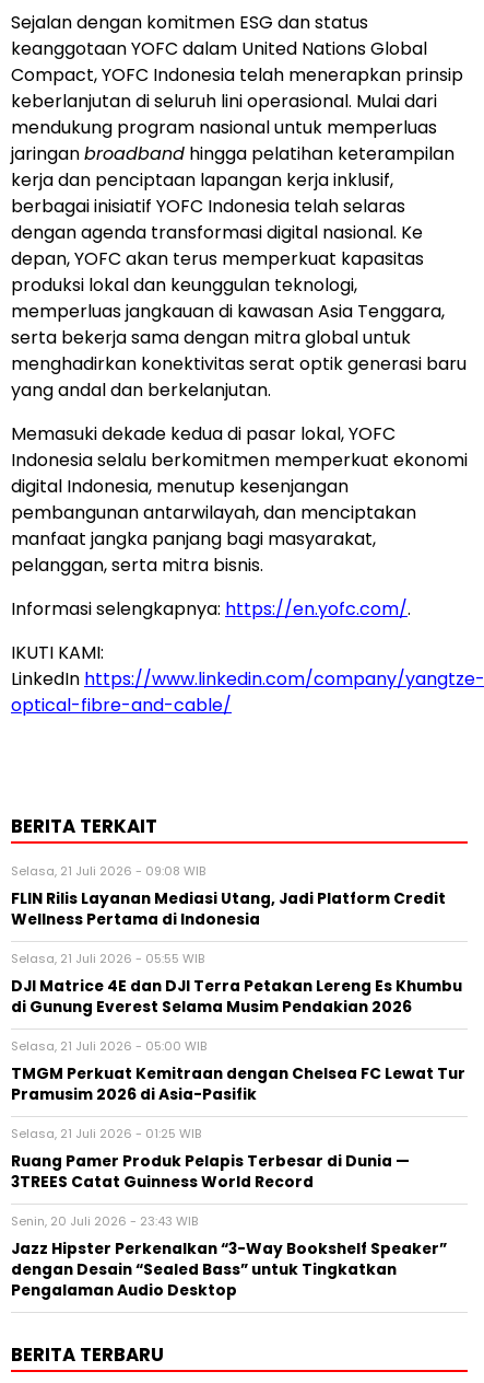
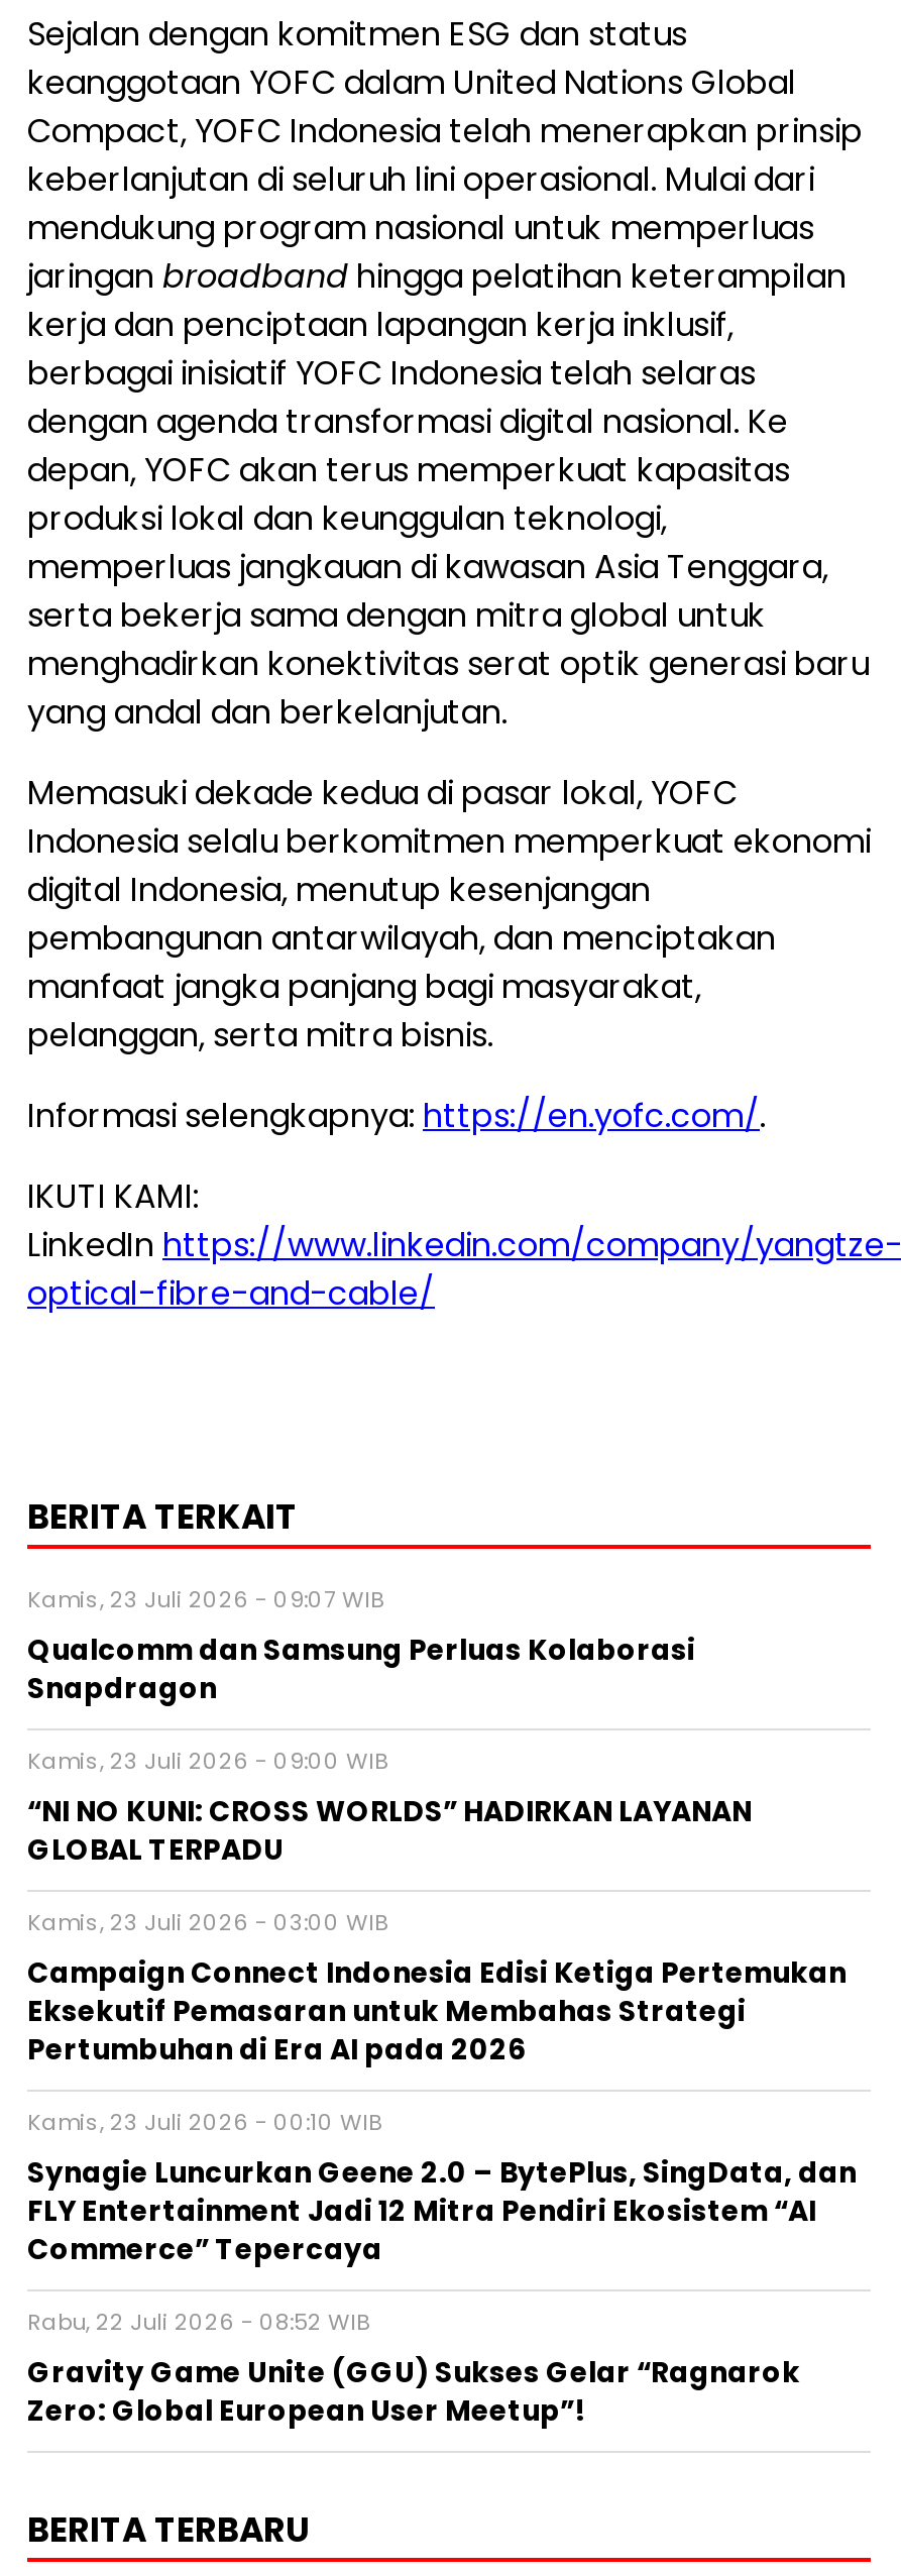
- Selasa, 21 Juli 2026 - 09:08 WIB
- FLIN Rilis Layanan Mediasi Utang, Jadi Platform Credit
- Wellness Pertama di Indonesia
+ Kamis, 23 Juli 2026 - 09:07 WIB
+ Qualcomm dan Samsung Perluas Kolaborasi
+ Snapdragon

- Selasa, 21 Juli 2026 - 05:55 WIB
- DJI Matrice 4E dan DJI Terra Petakan Lereng Es Khumbu
- di Gunung Everest Selama Musim Pendakian 2026
+ Kamis, 23 Juli 2026 - 09:00 WIB
+ “NI NO KUNI: CROSS WORLDS” HADIRKAN LAYANAN
+ GLOBAL TERPADU

- Selasa, 21 Juli 2026 - 05:00 WIB
- TMGM Perkuat Kemitraan dengan Chelsea FC Lewat Tur
- Pramusim 2026 di Asia-Pasifik
+ Kamis, 23 Juli 2026 - 03:00 WIB
+ Campaign Connect Indonesia Edisi Ketiga Pertemukan
+ Eksekutif Pemasaran untuk Membahas Strategi
+ Pertumbuhan di Era AI pada 2026

- Selasa, 21 Juli 2026 - 01:25 WIB
- Ruang Pamer Produk Pelapis Terbesar di Dunia —
- 3TREES Catat Guinness World Record
+ Kamis, 23 Juli 2026 - 00:10 WIB
+ Synagie Luncurkan Geene 2.0 – BytePlus, SingData, dan
+ FLY Entertainment Jadi 12 Mitra Pendiri Ekosistem “AI
+ Commerce” Tepercaya

- Senin, 20 Juli 2026 - 23:43 WIB
- Jazz Hipster Perkenalkan “3-Way Bookshelf Speaker”
- dengan Desain “Sealed Bass” untuk Tingkatkan
- Pengalaman Audio Desktop
+ Rabu, 22 Juli 2026 - 08:52 WIB
+ Gravity Game Unite (GGU) Sukses Gelar “Ragnarok
+ Zero: Global European User Meetup”!
